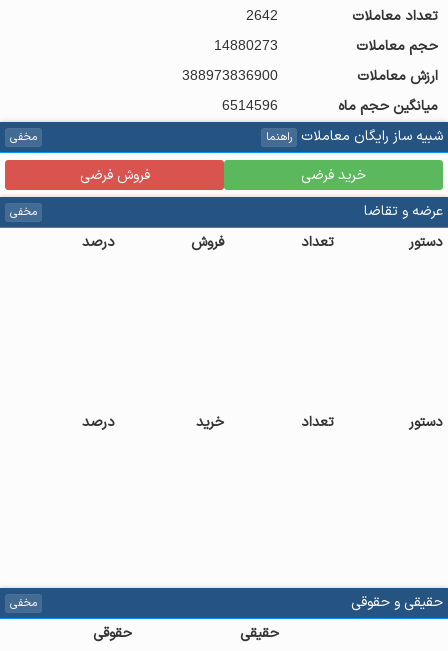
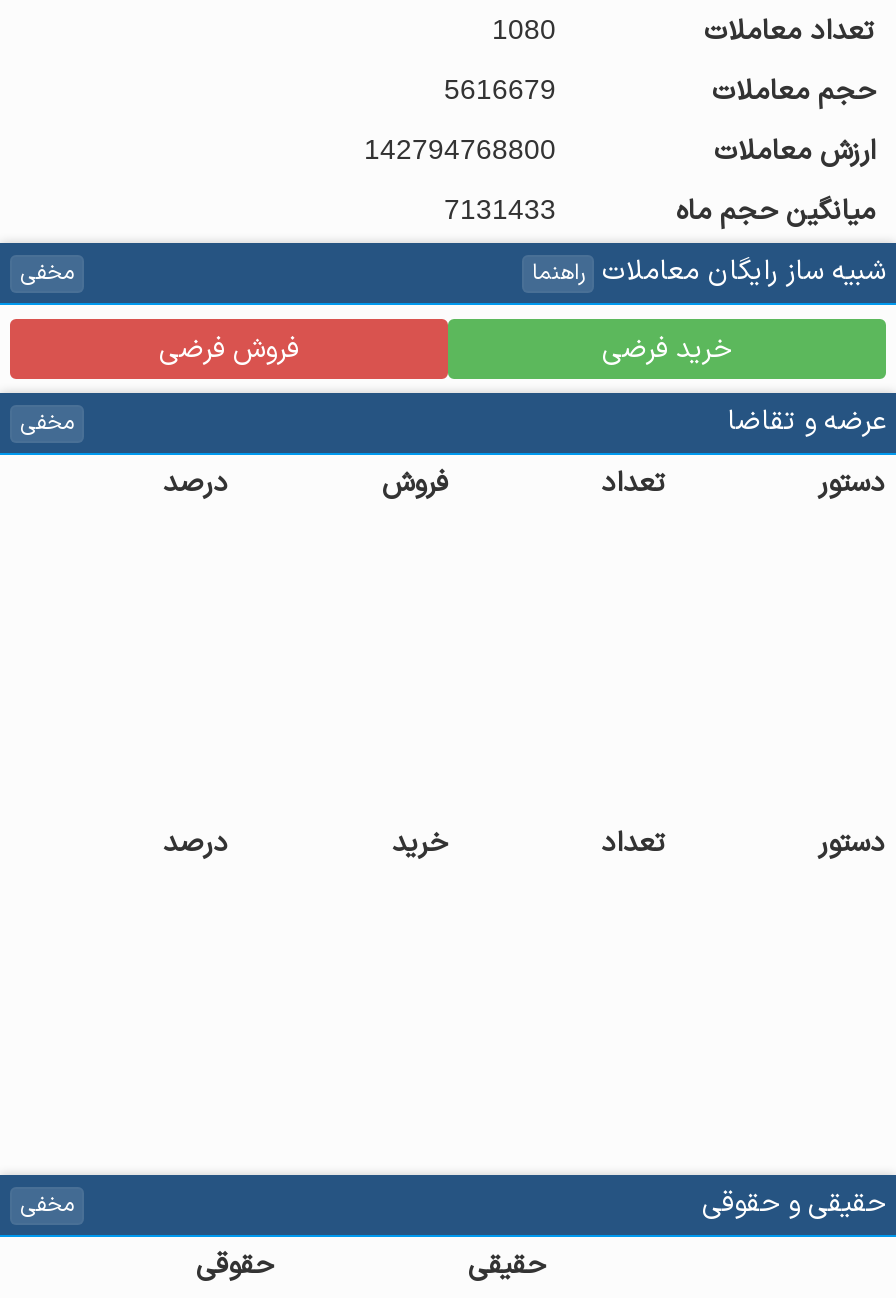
- 2642
+ 1080

- 14880273
+ 5616679

- 388973836900
+ 142794768800

- 6514596
+ 7131433
